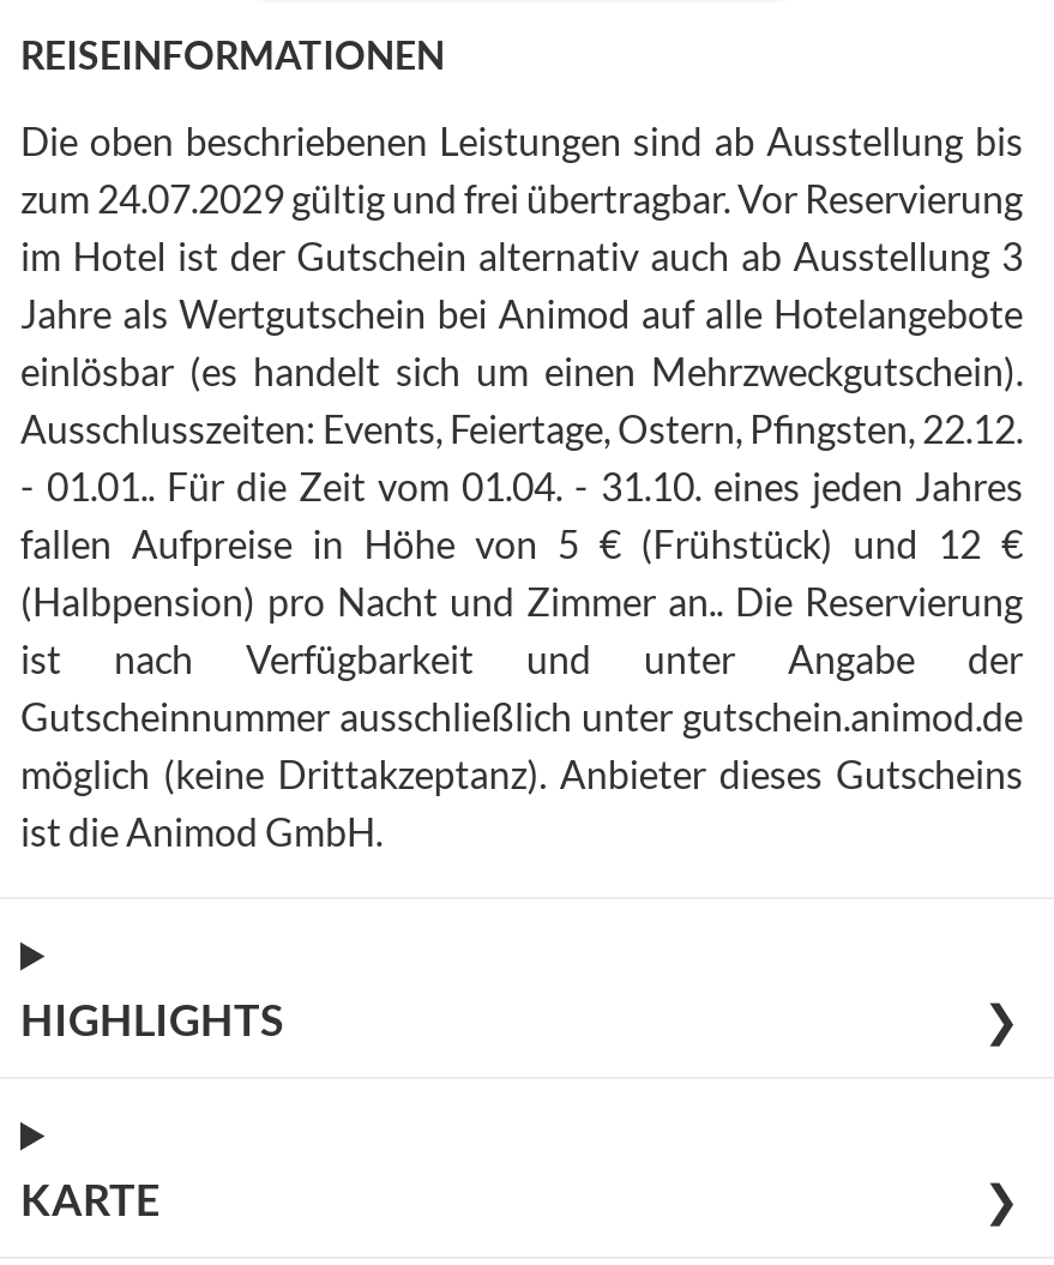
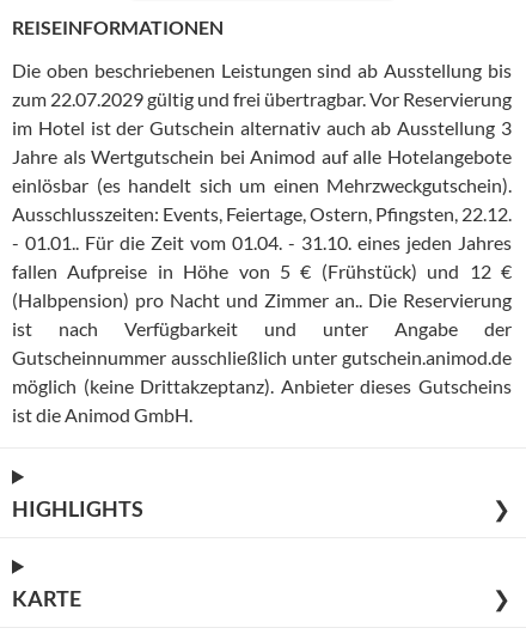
- zum 24.07.2029 gültig und frei übertragbar. Vor Reservierung
+ zum 22.07.2029 gültig und frei übertragbar. Vor Reservierung
